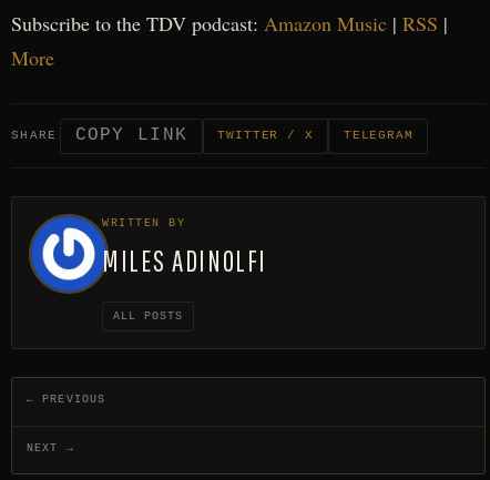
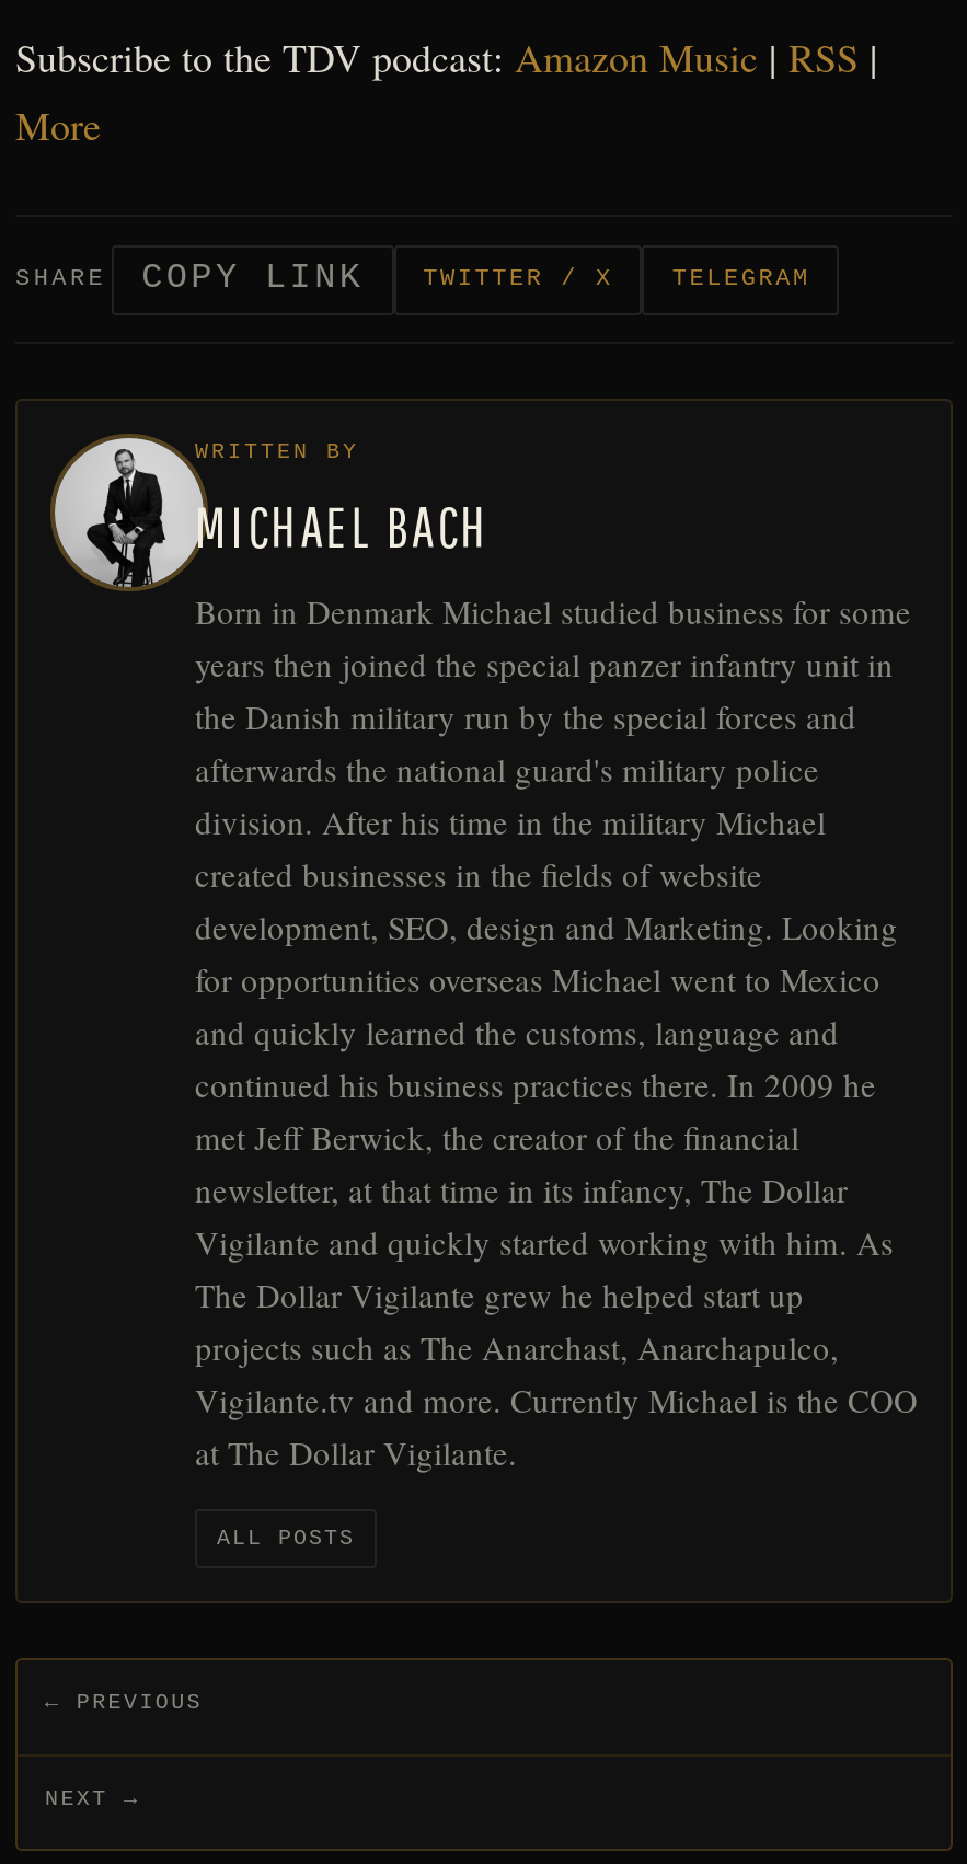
- [image]
- MILES ADINOLFI
+ [image]
+ MICHAEL BACH
+ Born in Denmark Michael studied business for some
+ years then joined the special panzer infantry unit in
+ the Danish military run by the special forces and
+ afterwards the national guard's military police
+ division. After his time in the military Michael
+ created businesses in the fields of website
+ development, SEO, design and Marketing. Looking
+ for opportunities overseas Michael went to Mexico
+ and quickly learned the customs, language and
+ continued his business practices there. In 2009 he
+ met Jeff Berwick, the creator of the financial
+ newsletter, at that time in its infancy, The Dollar
+ Vigilante and quickly started working with him. As
+ The Dollar Vigilante grew he helped start up
+ projects such as The Anarchast, Anarchapulco,
+ Vigilante.tv and more. Currently Michael is the COO
+ at The Dollar Vigilante.
